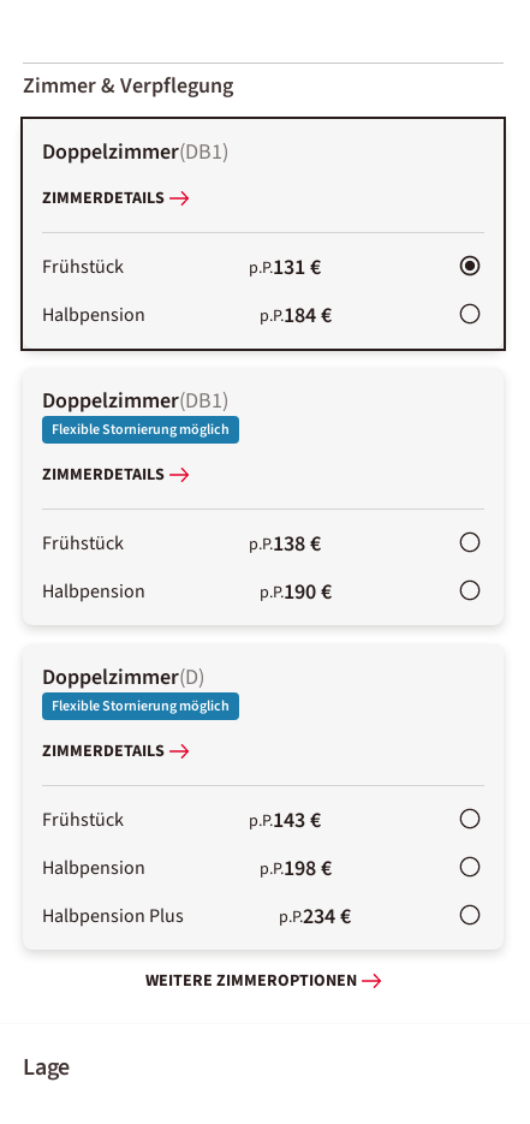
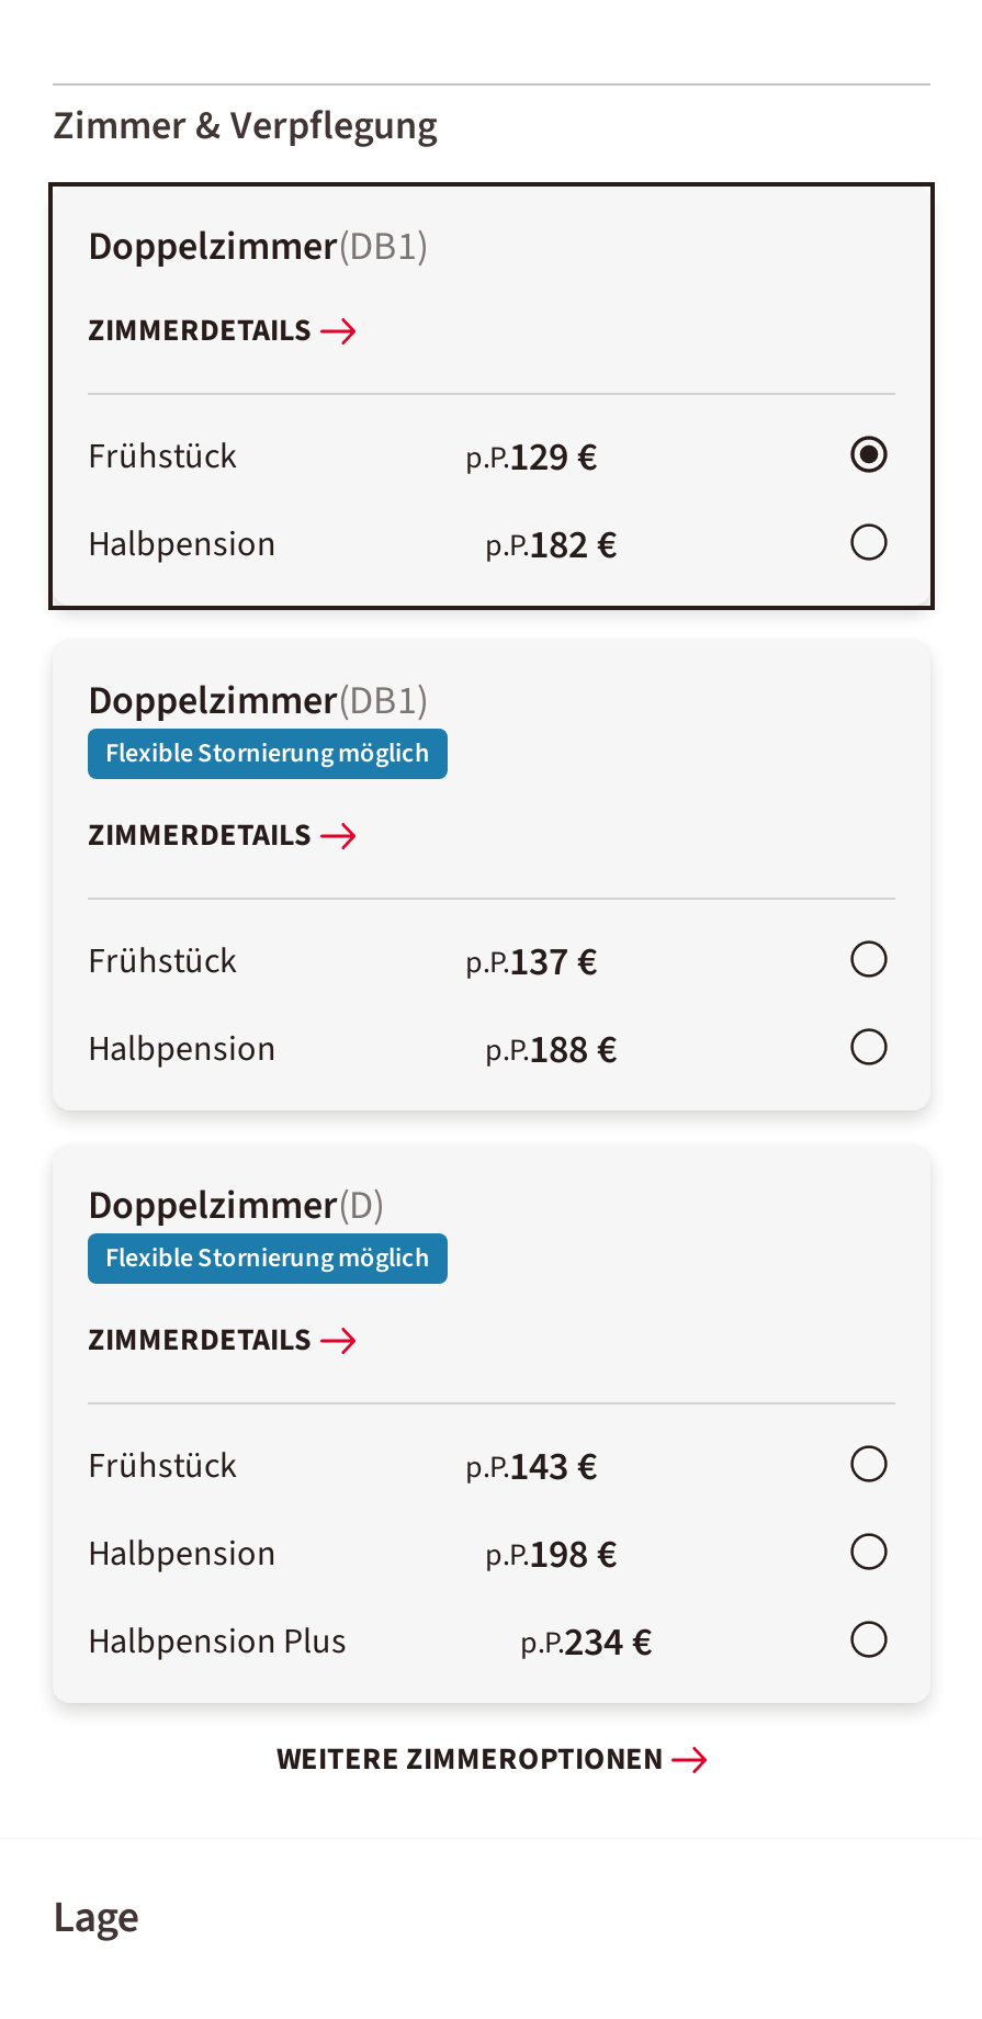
- p.P.131 €
+ p.P.129 €

- p.P.184 €
+ p.P.182 €

- p.P.138 €
+ p.P.137 €

- p.P.190 €
+ p.P.188 €
